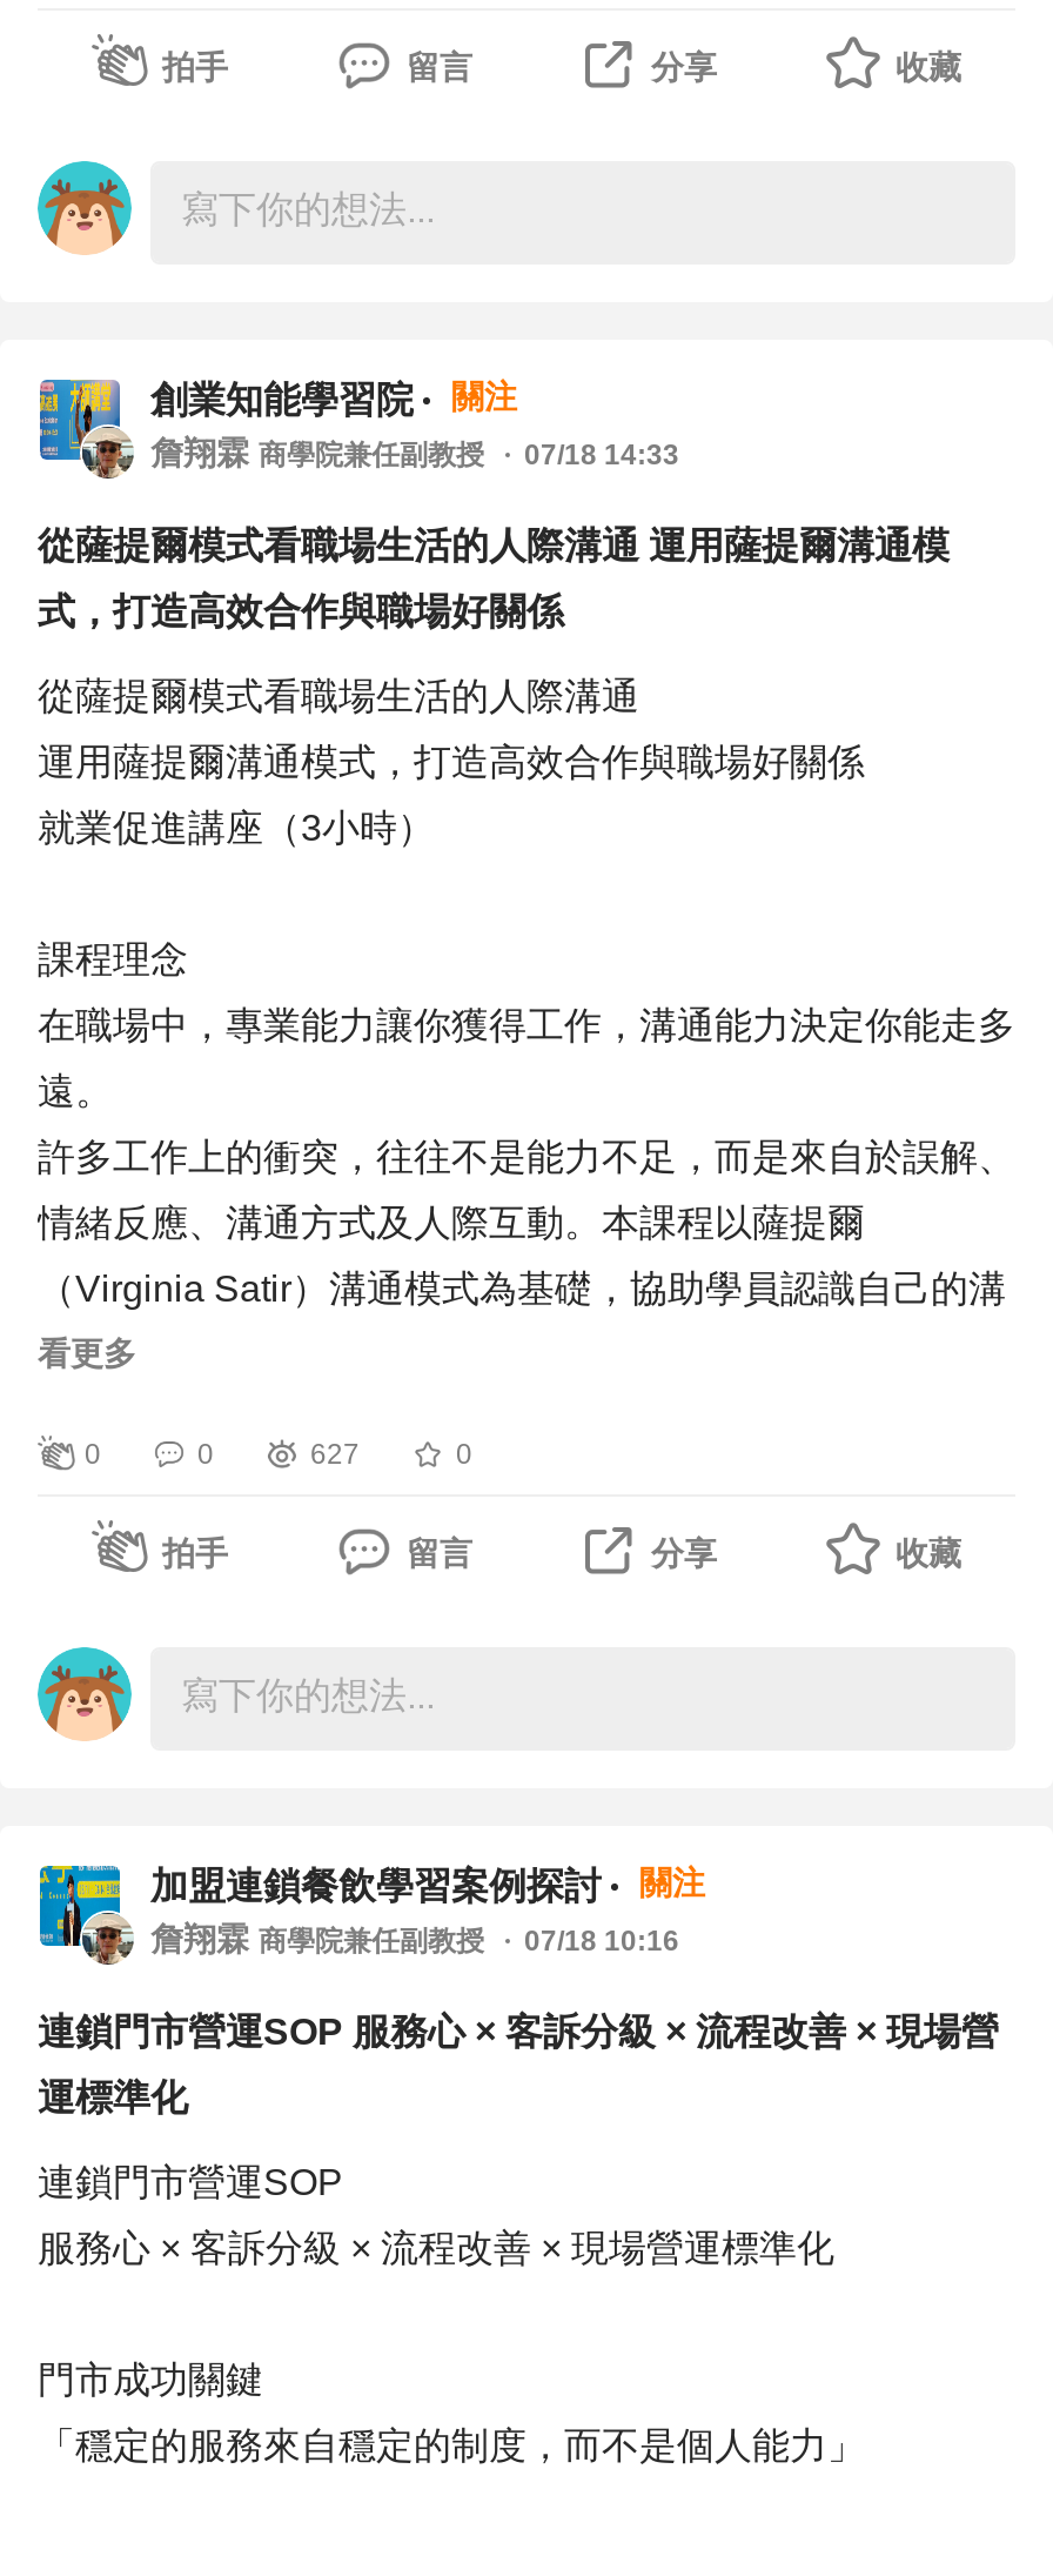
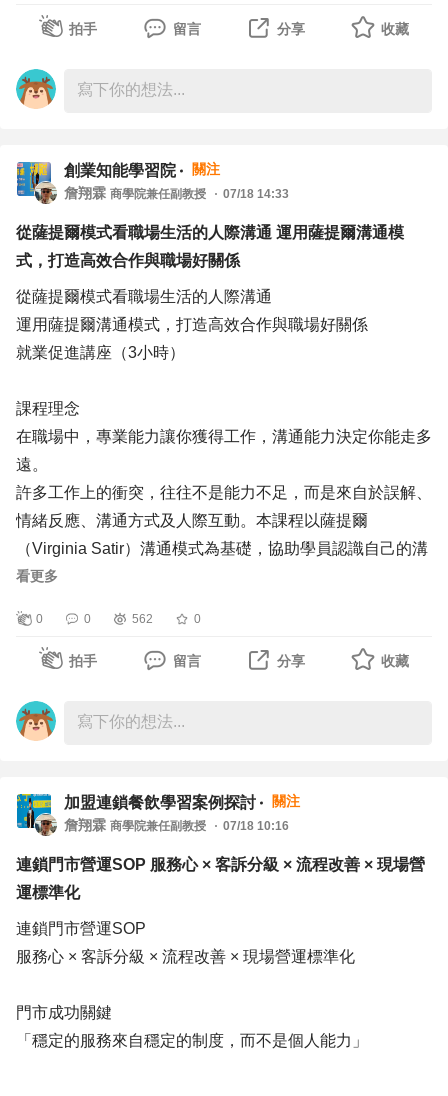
- 627
+ 562
